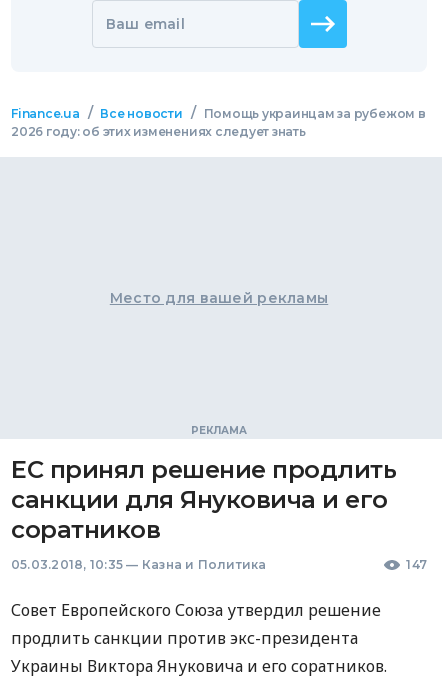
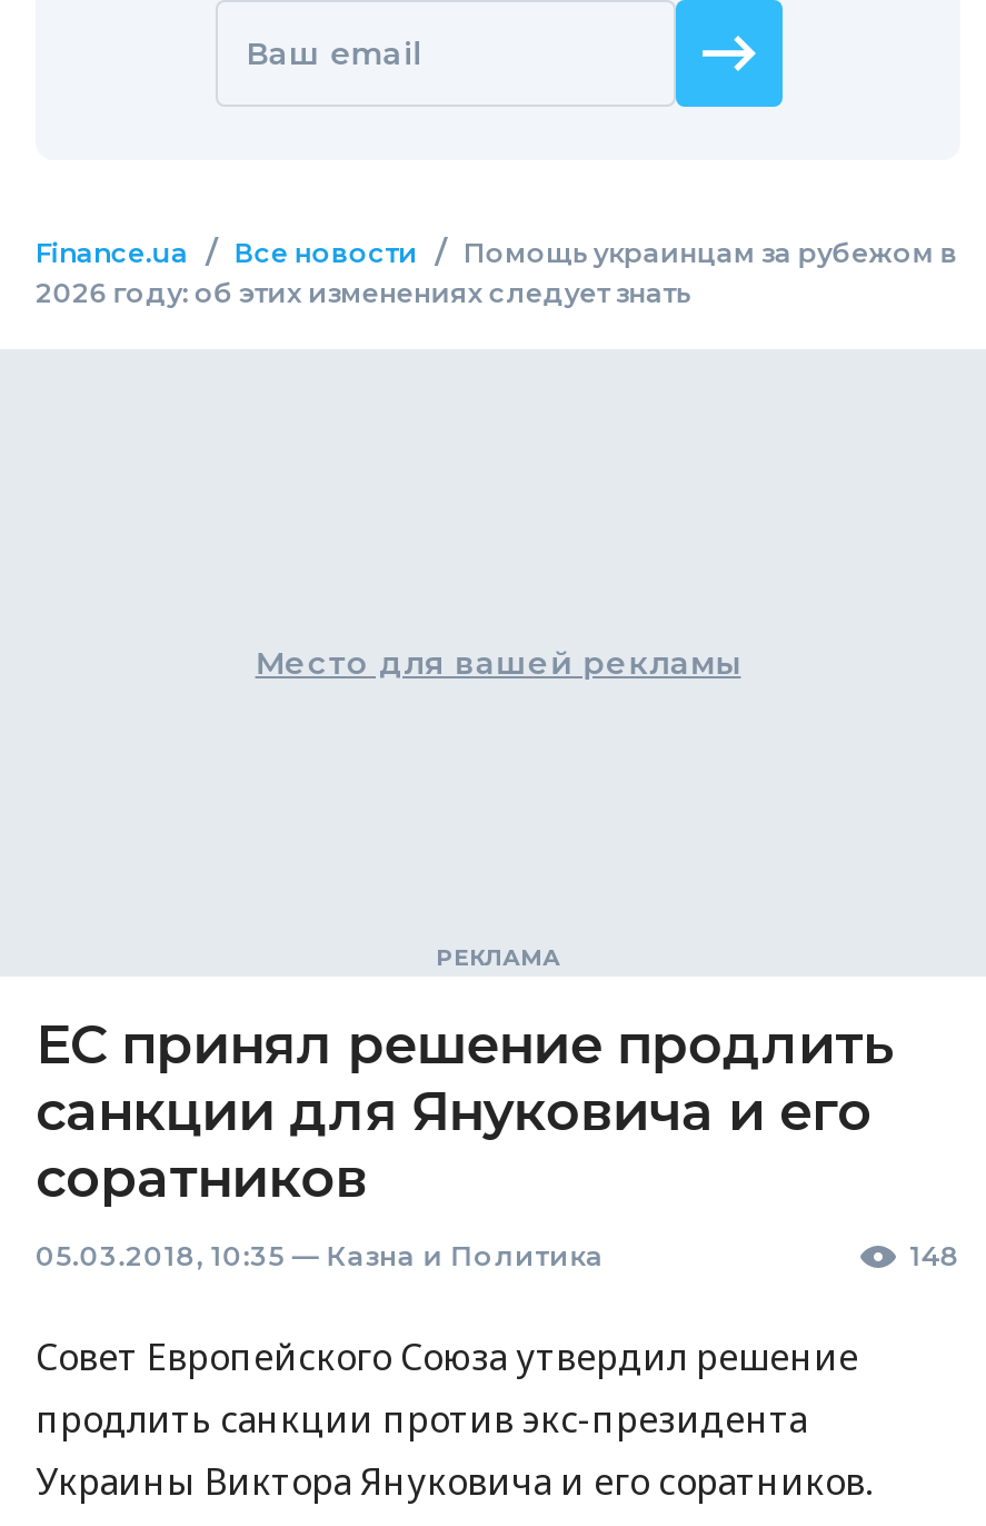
- 147
+ 148
